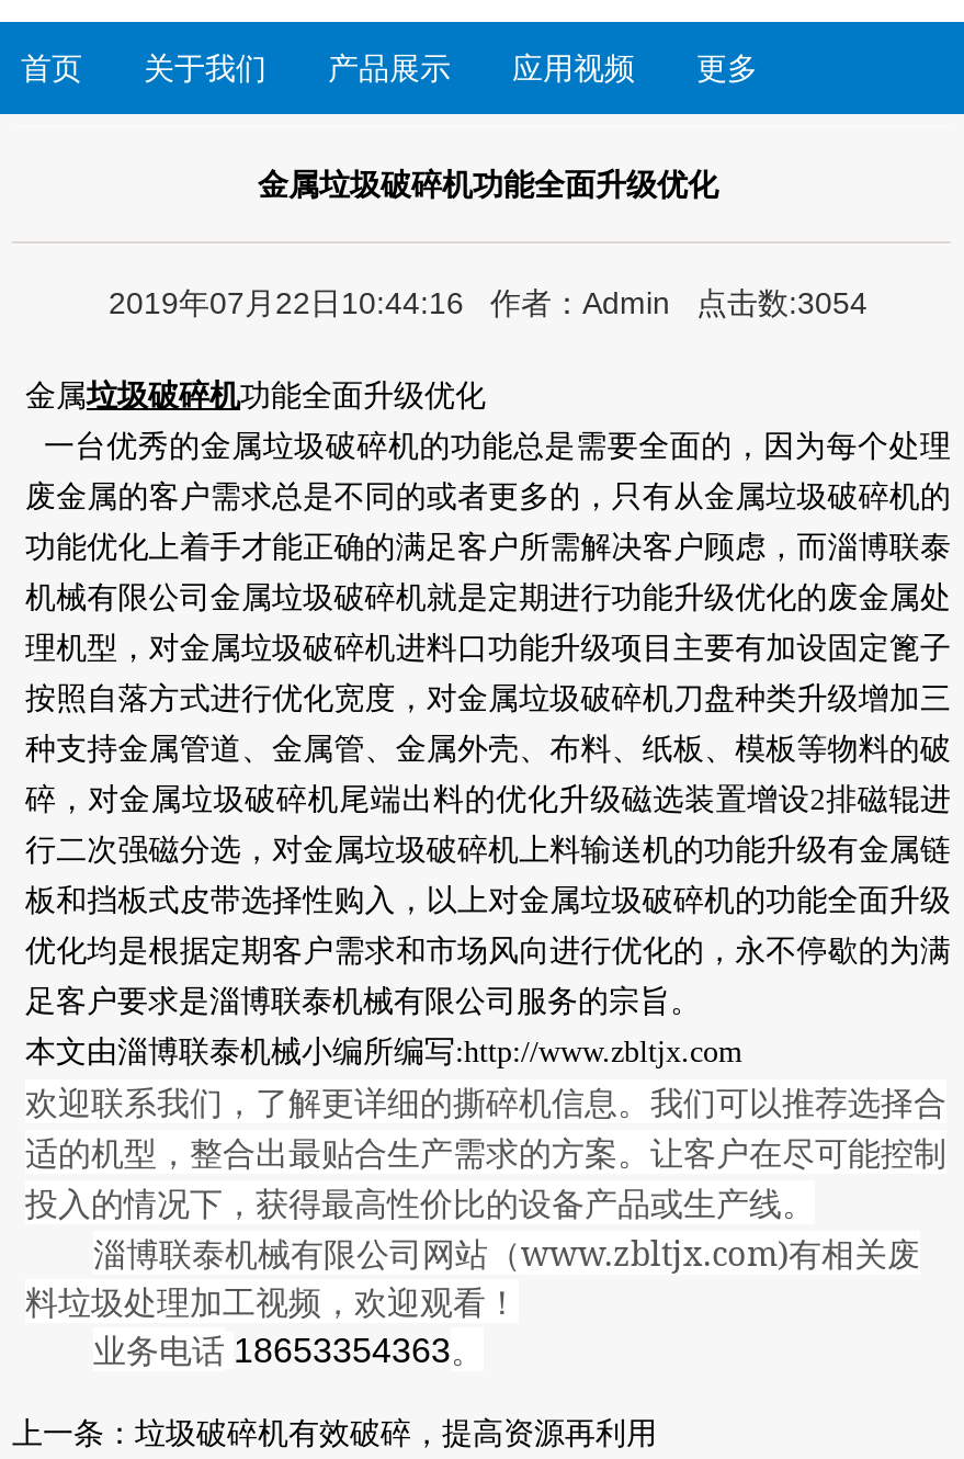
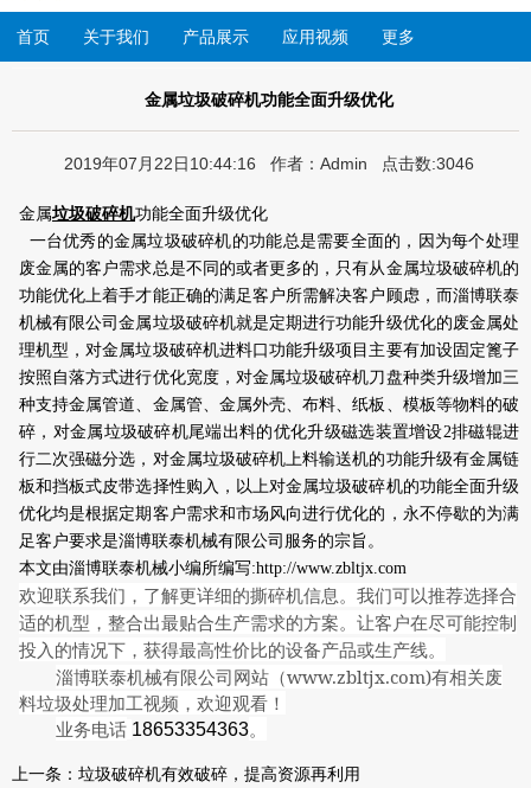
- 2019年07月22日10:44:16 作者：Admin 点击数:3054
+ 2019年07月22日10:44:16 作者：Admin 点击数:3046
